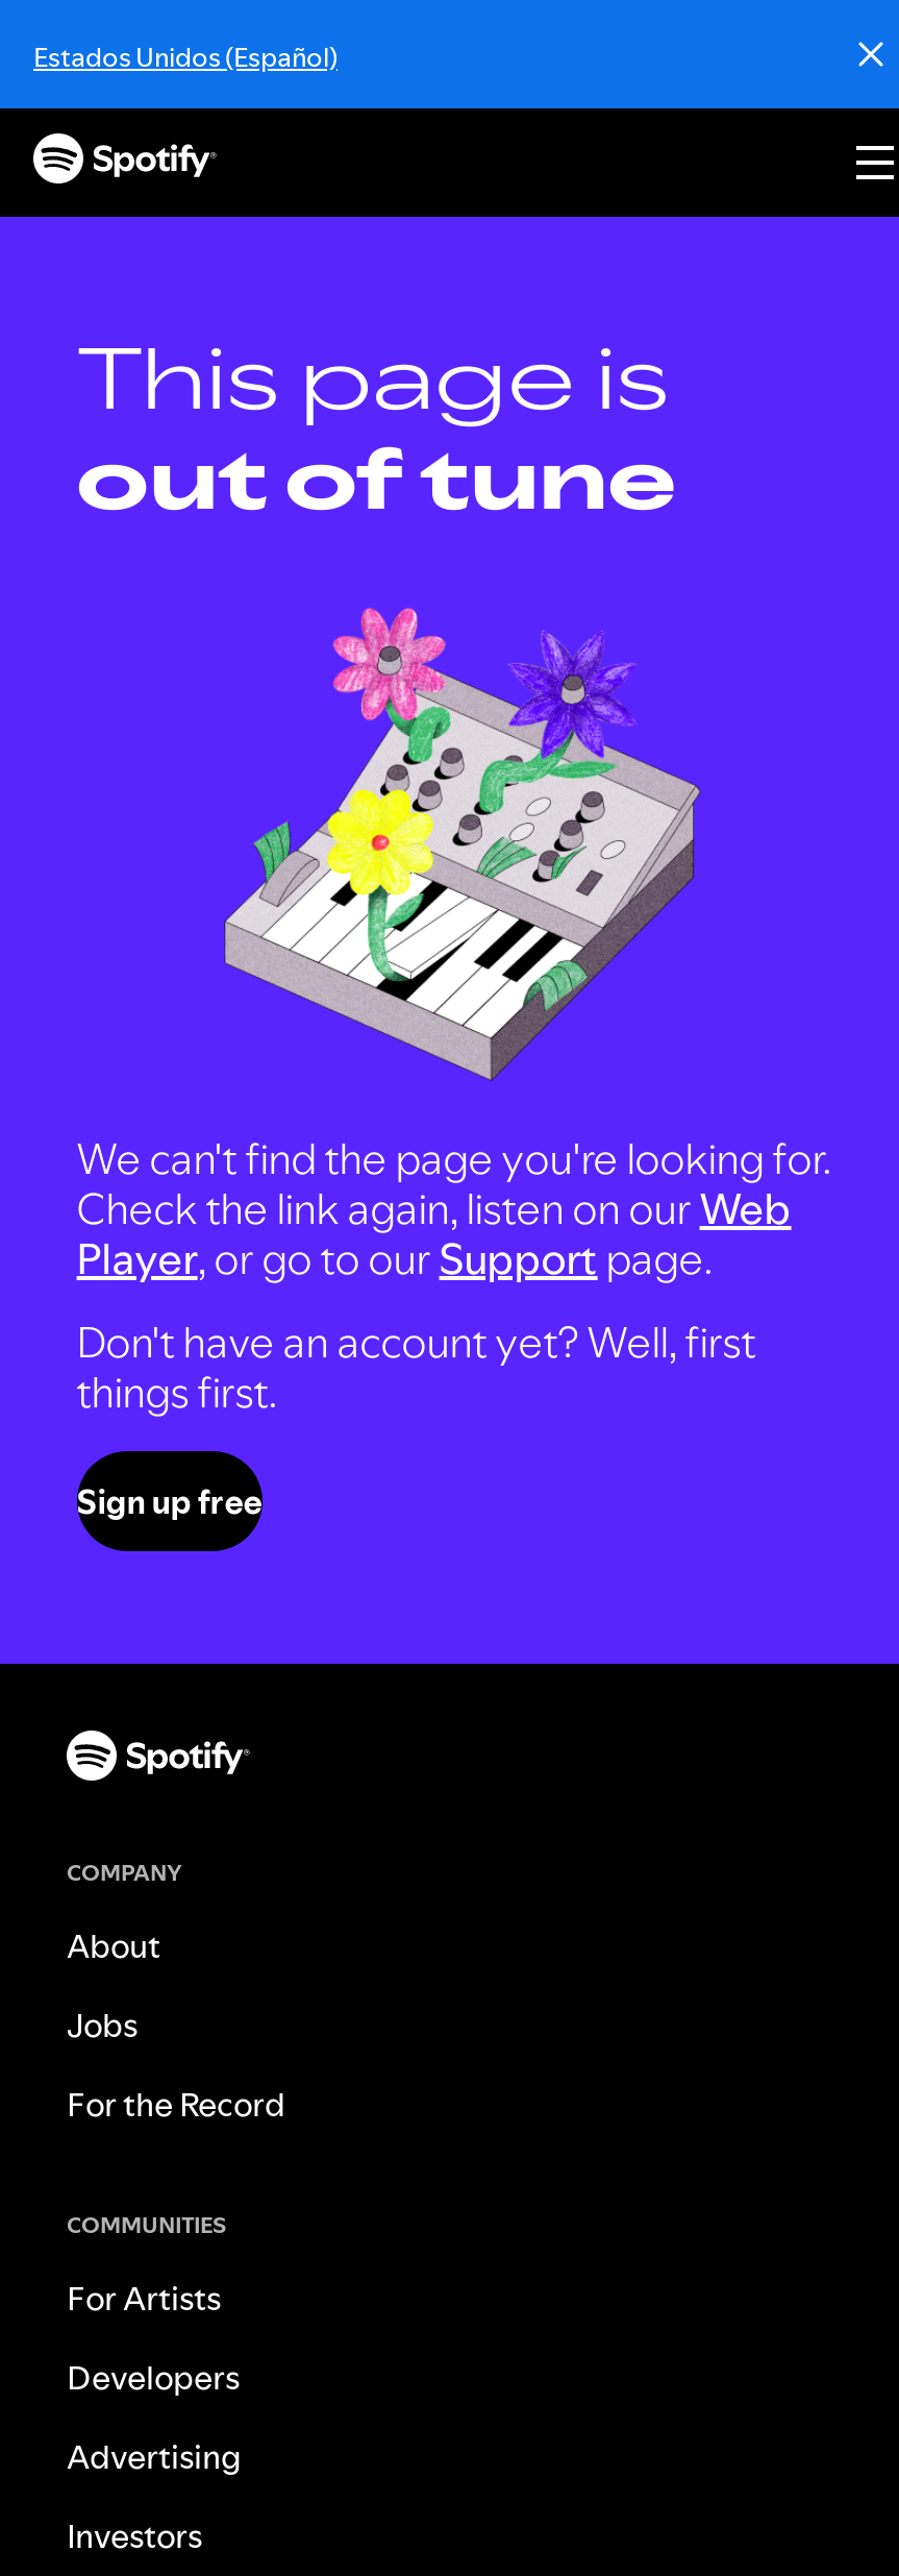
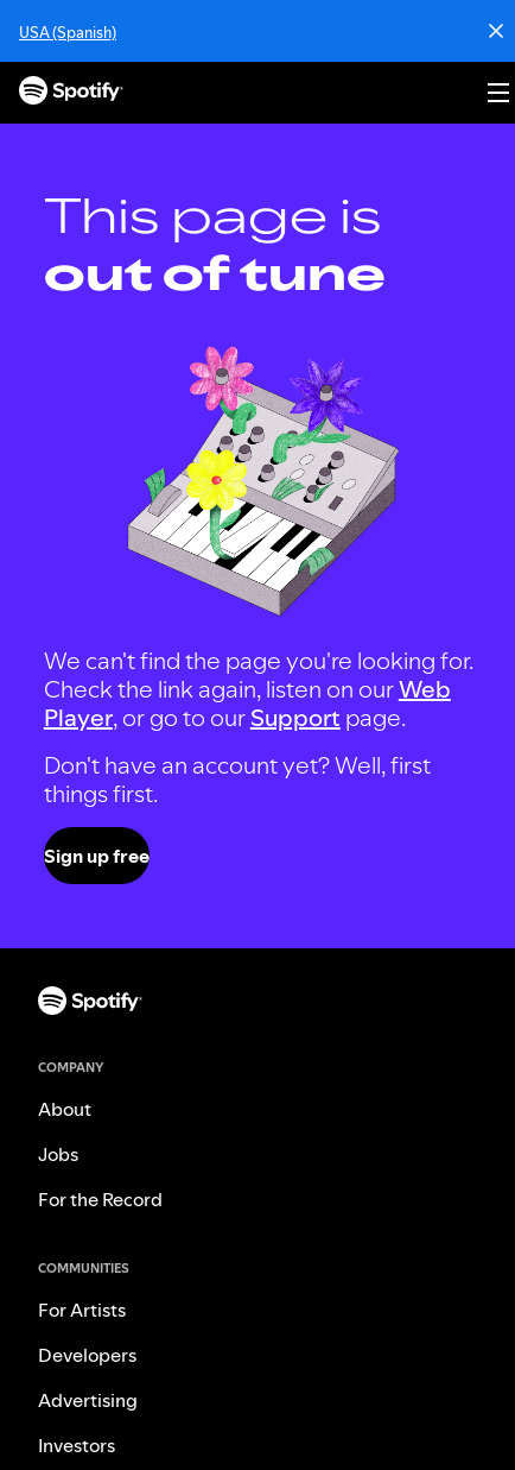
- Estados Unidos (Español)
+ USA (Spanish)
